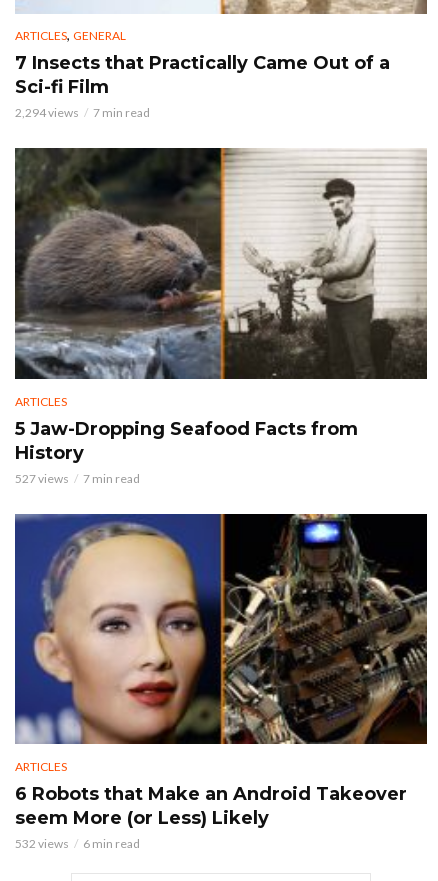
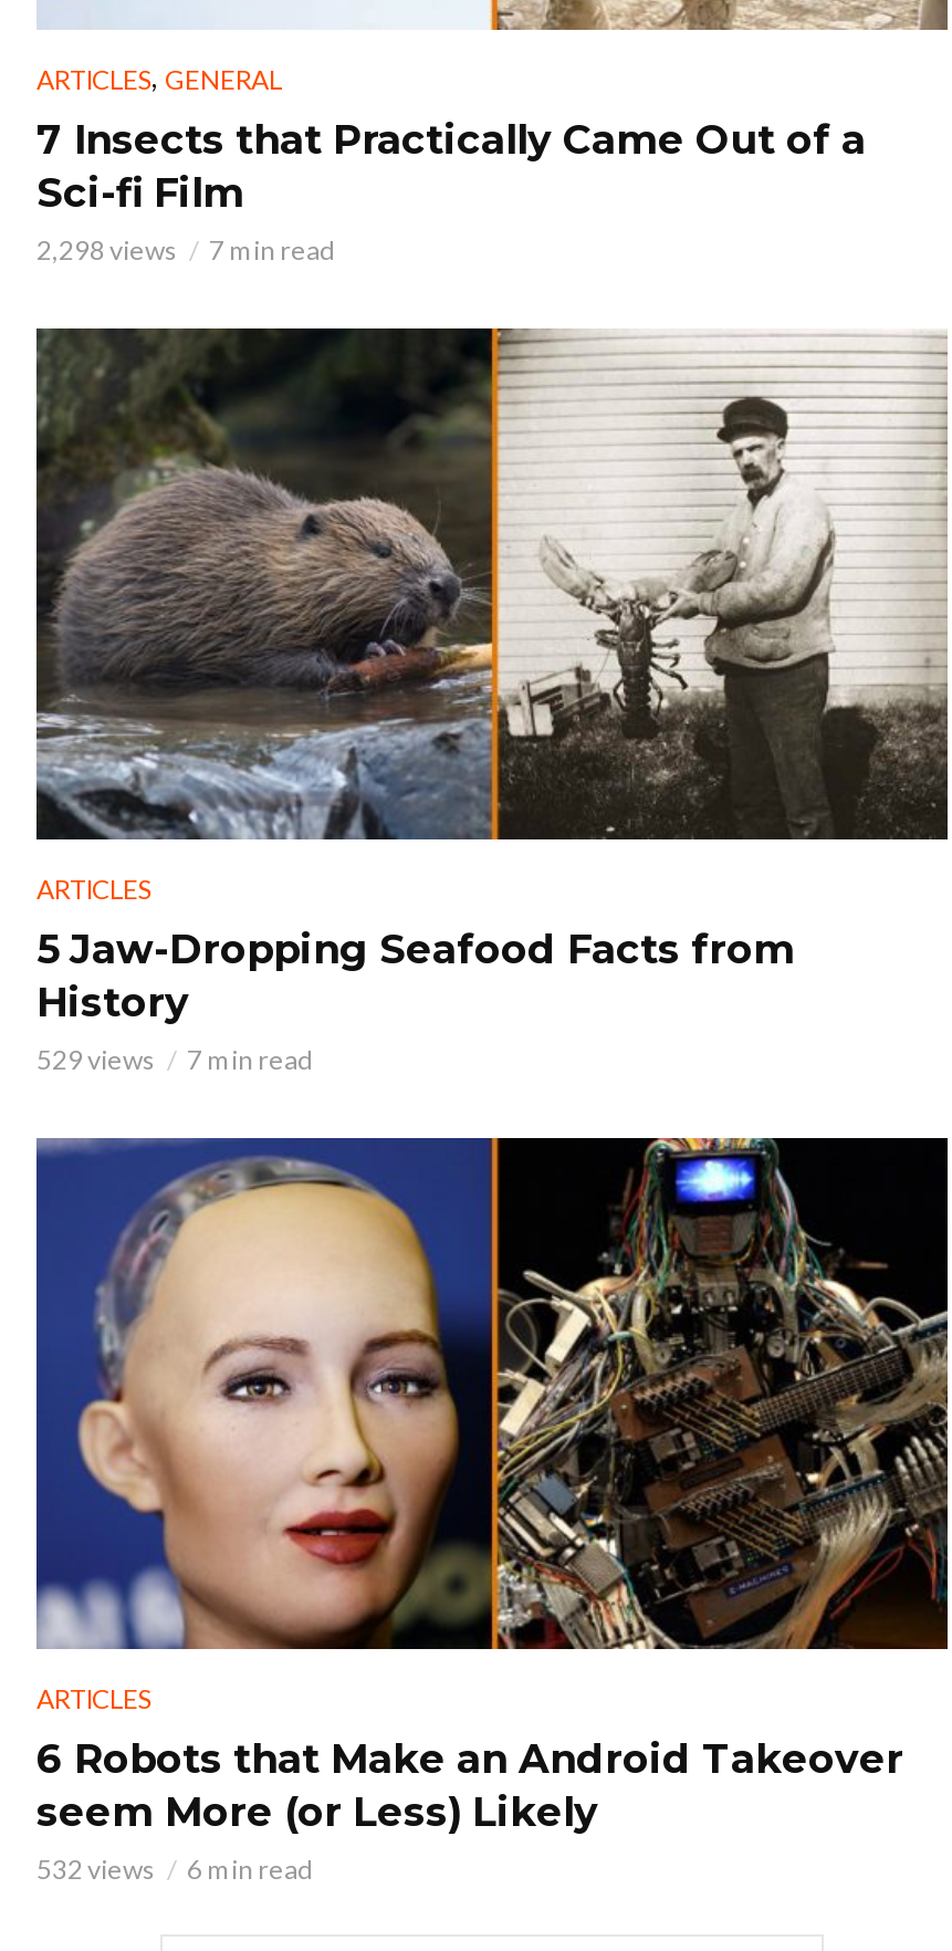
- 2,294 views 7 min read
+ 2,298 views 7 min read

- 527 views 7 min read
+ 529 views 7 min read
